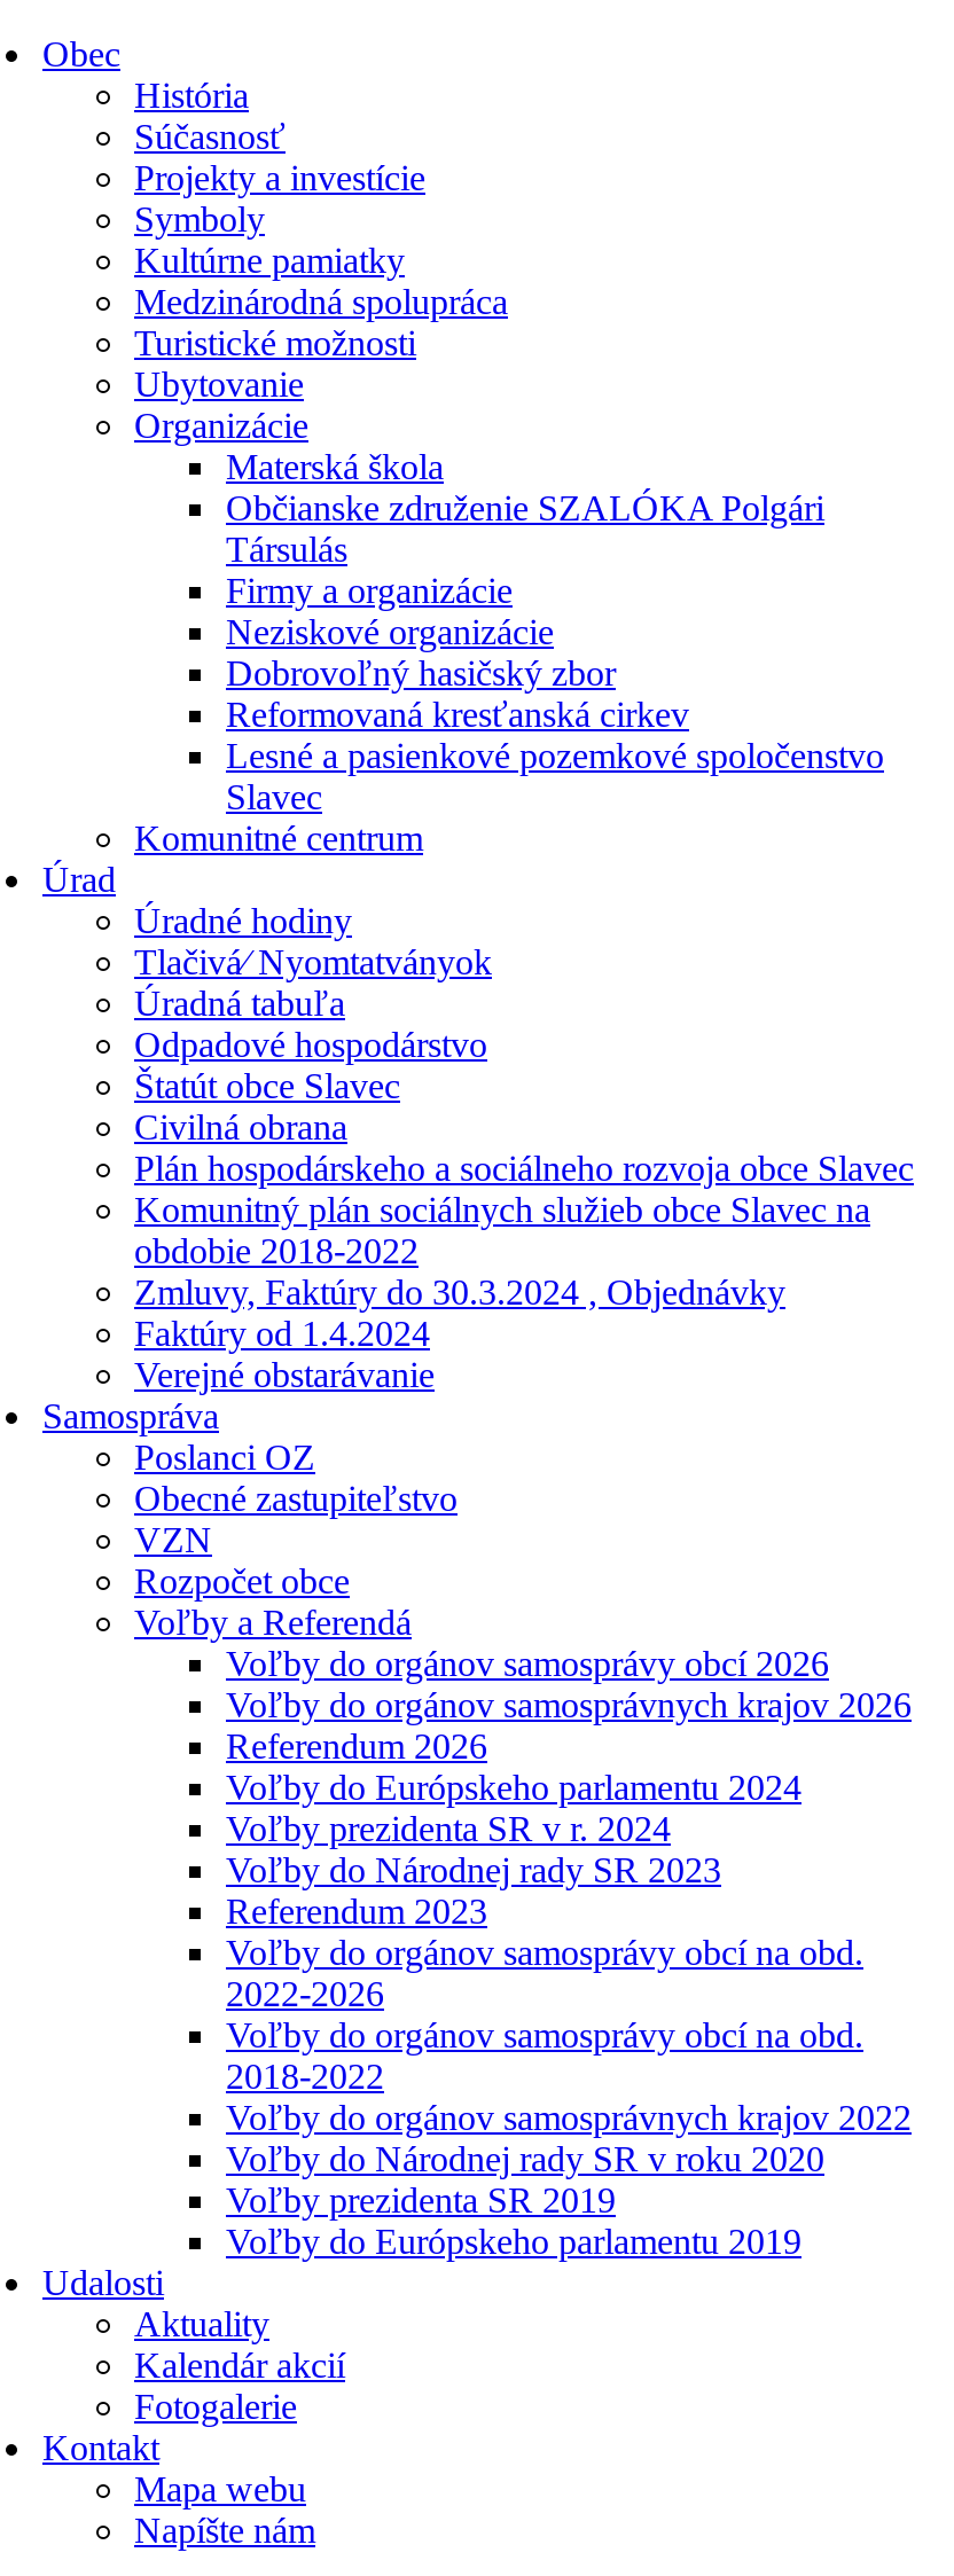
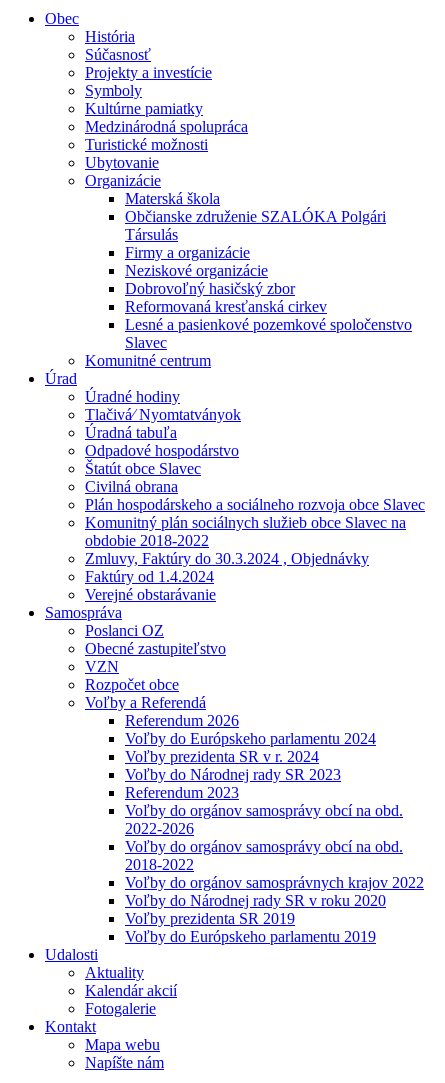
- Voľby do orgánov samosprávy obcí 2026
- Voľby do orgánov samosprávnych krajov 2026
